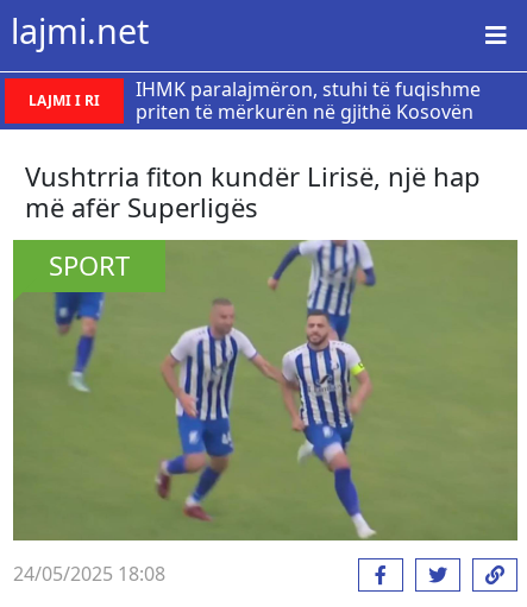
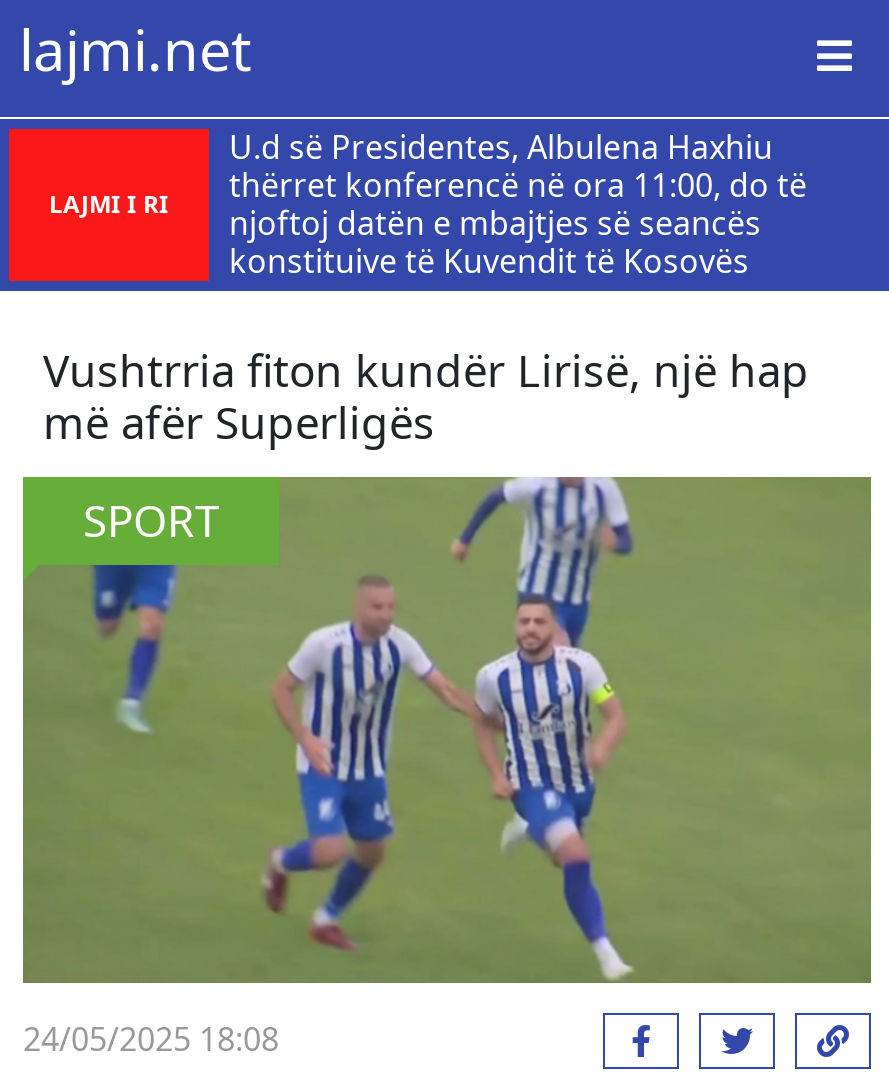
- IHMK paralajmëron, stuhi të fuqishme
- priten të mërkurën në gjithë Kosovën
+ U.d së Presidentes, Albulena Haxhiu
+ thërret konferencë në ora 11:00, do të
+ njoftoj datën e mbajtjes së seancës
+ konstituive të Kuvendit të Kosovës
